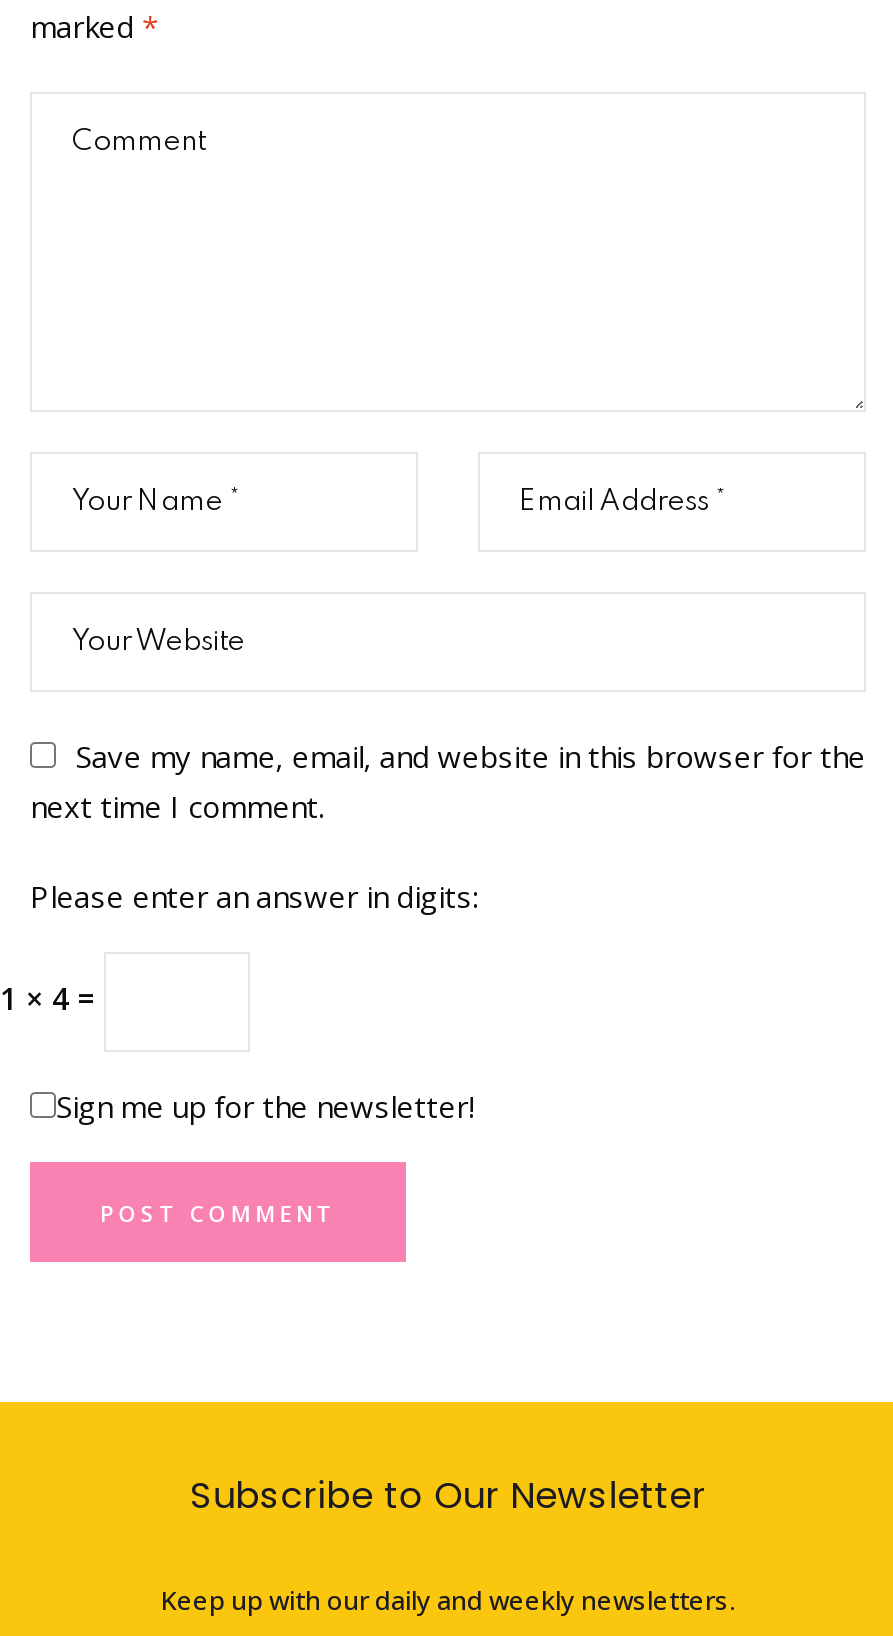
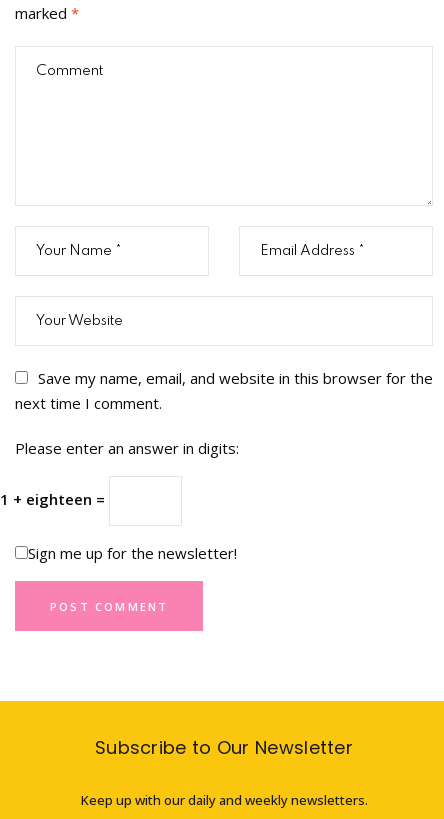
- 1 × 4 =
+ 1 + eighteen =
